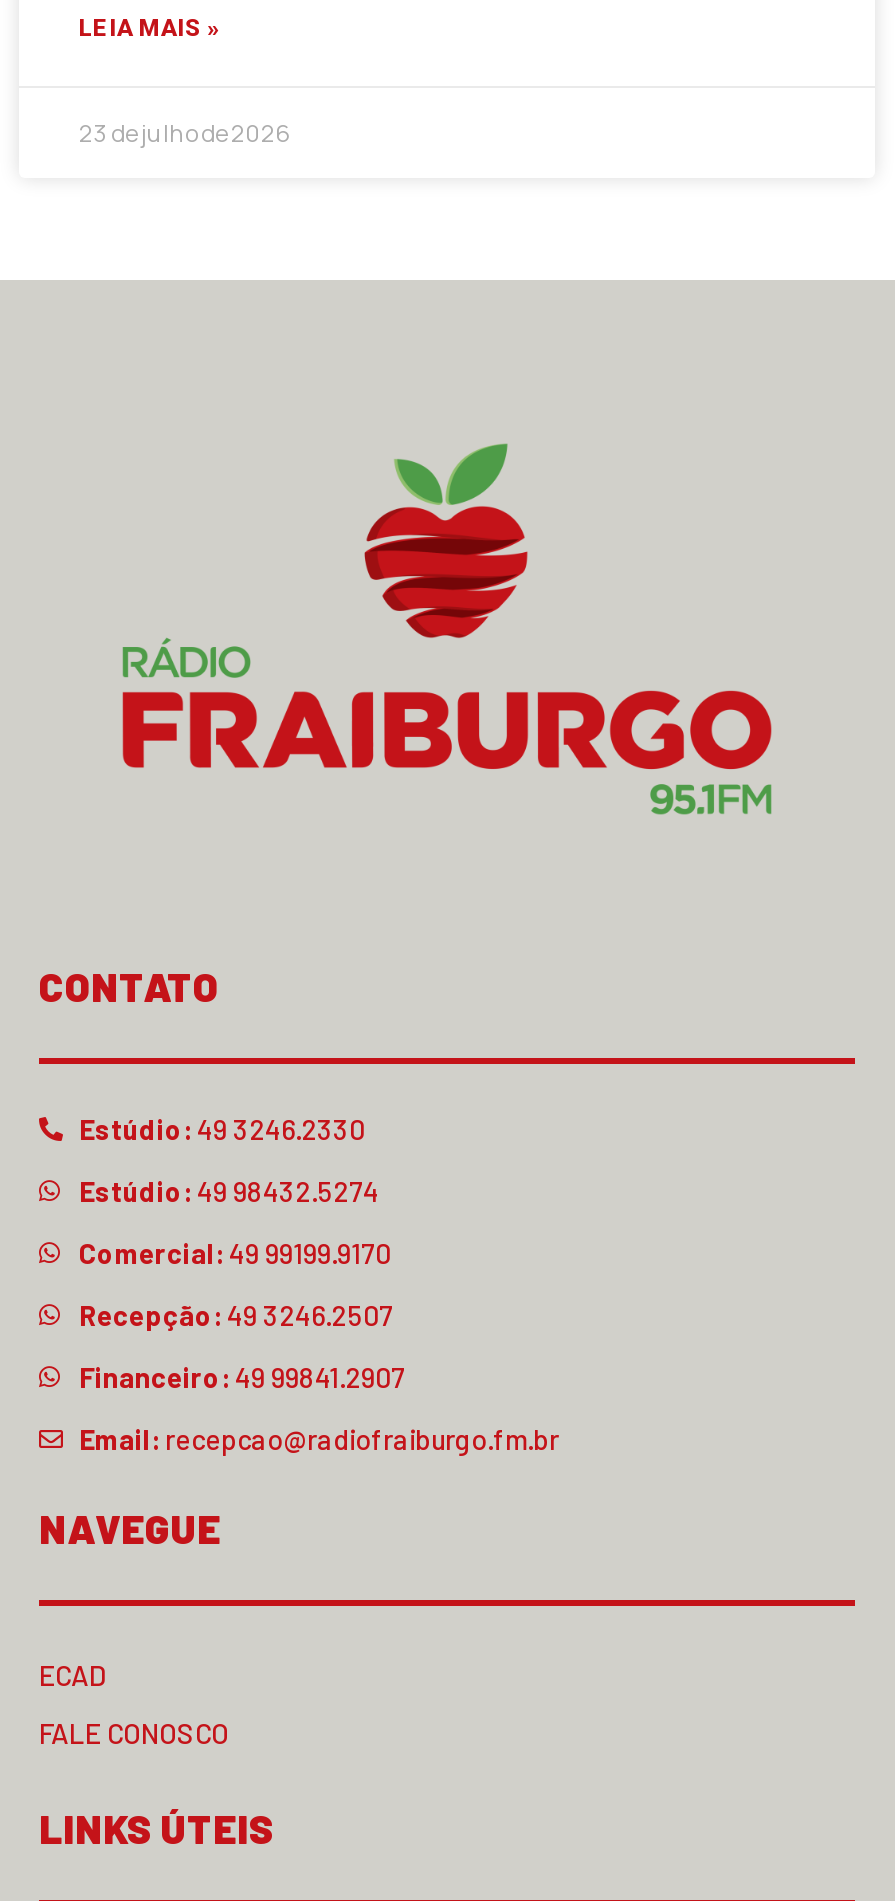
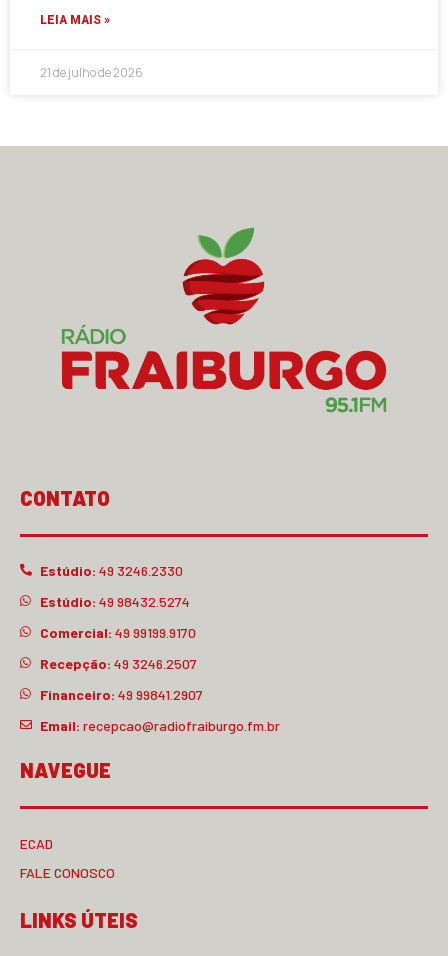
- 23 de julho de 2026
+ 21 de julho de 2026
